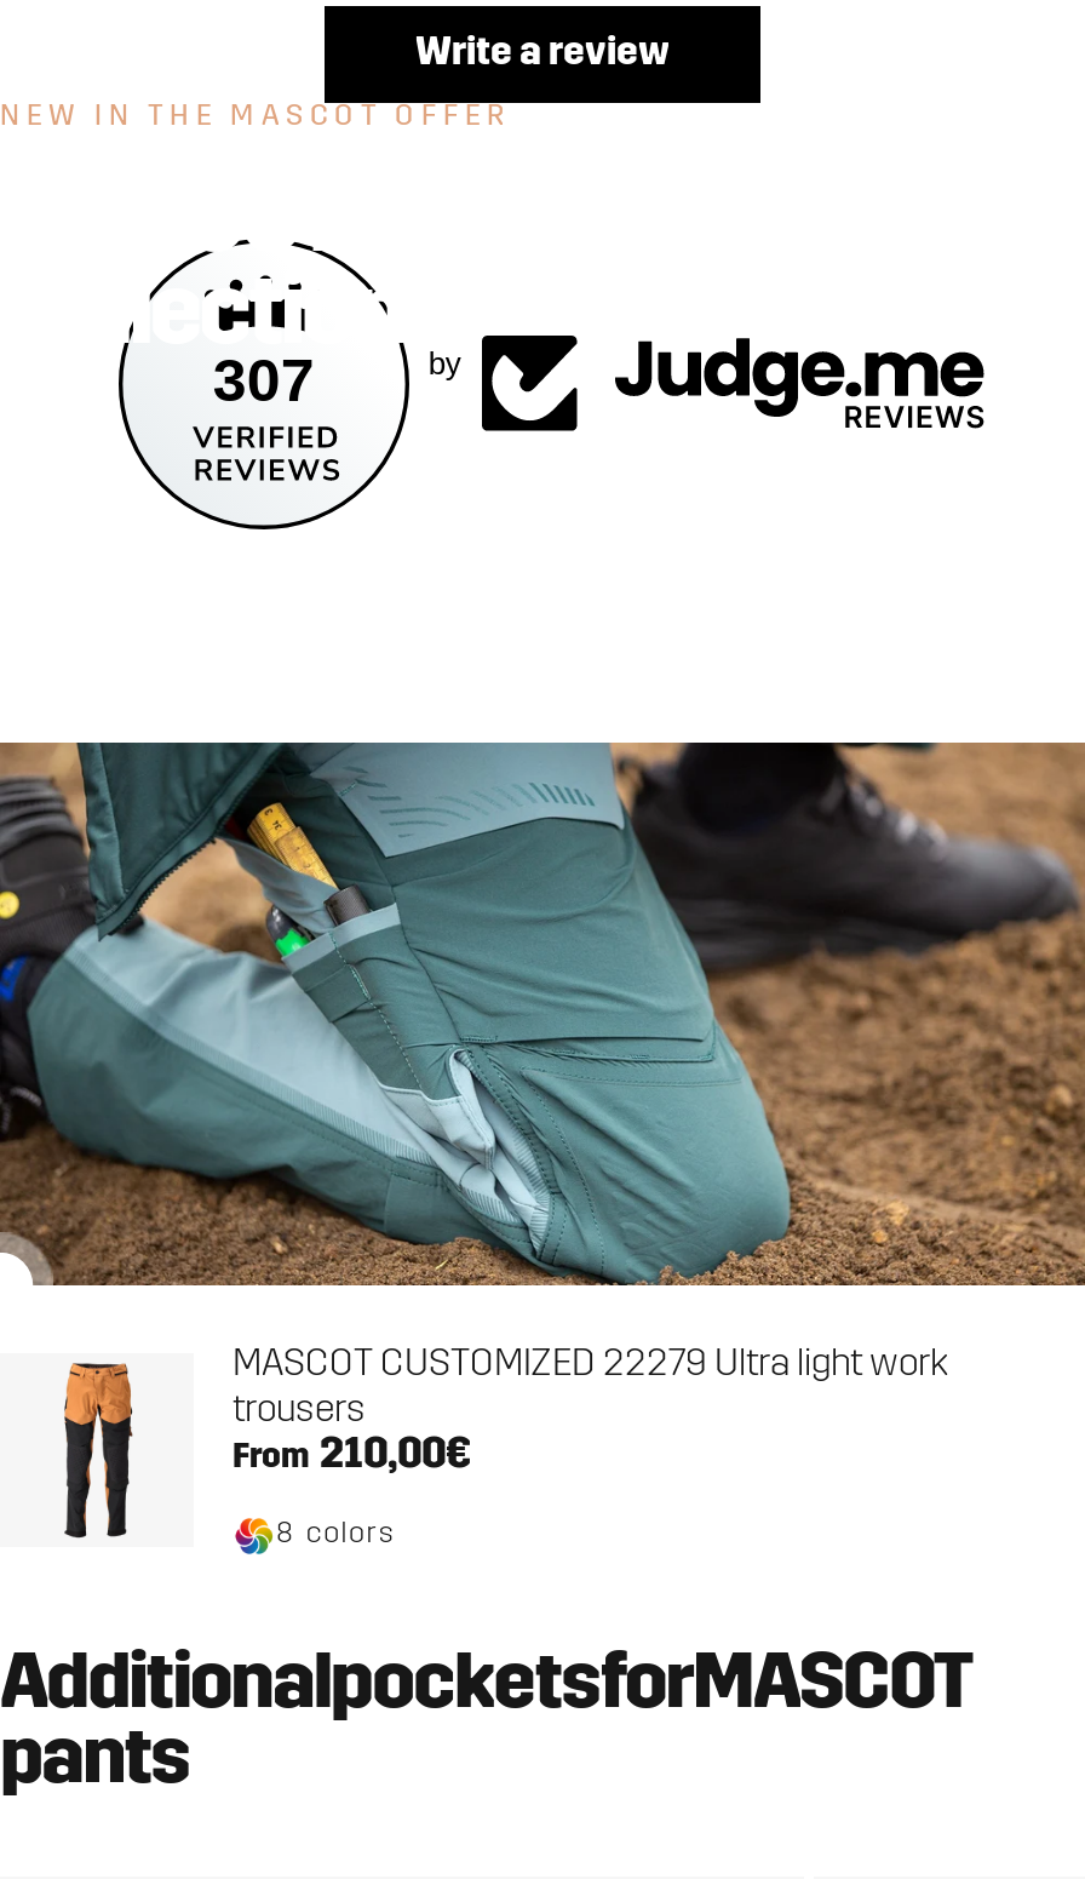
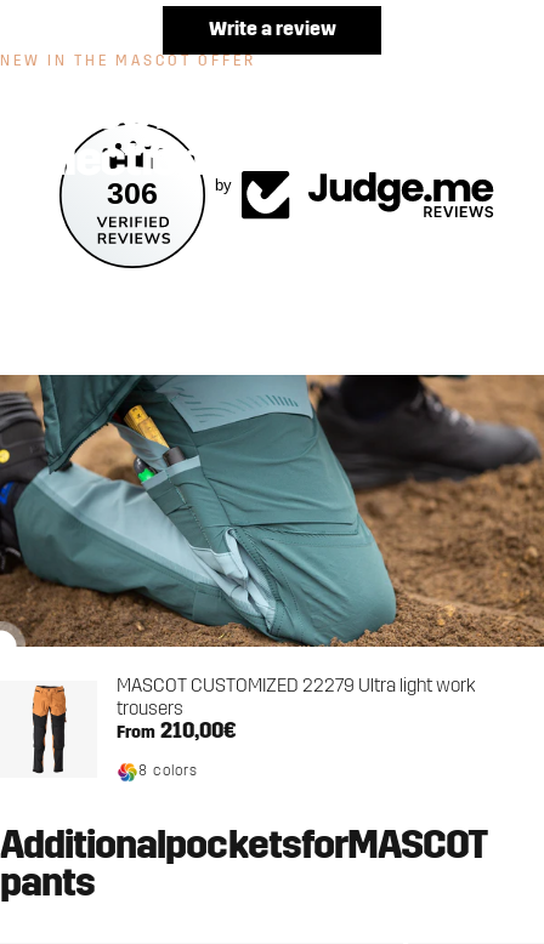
- 307
+ 306
